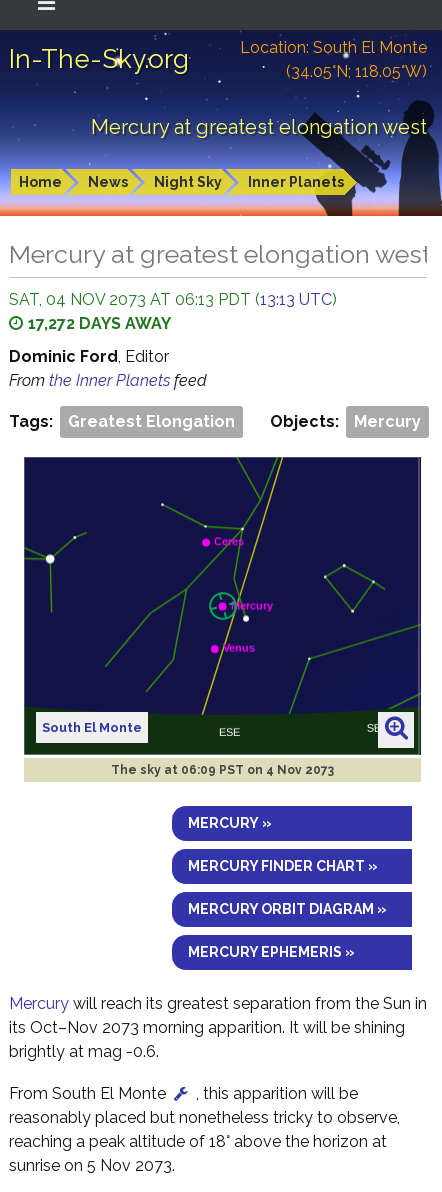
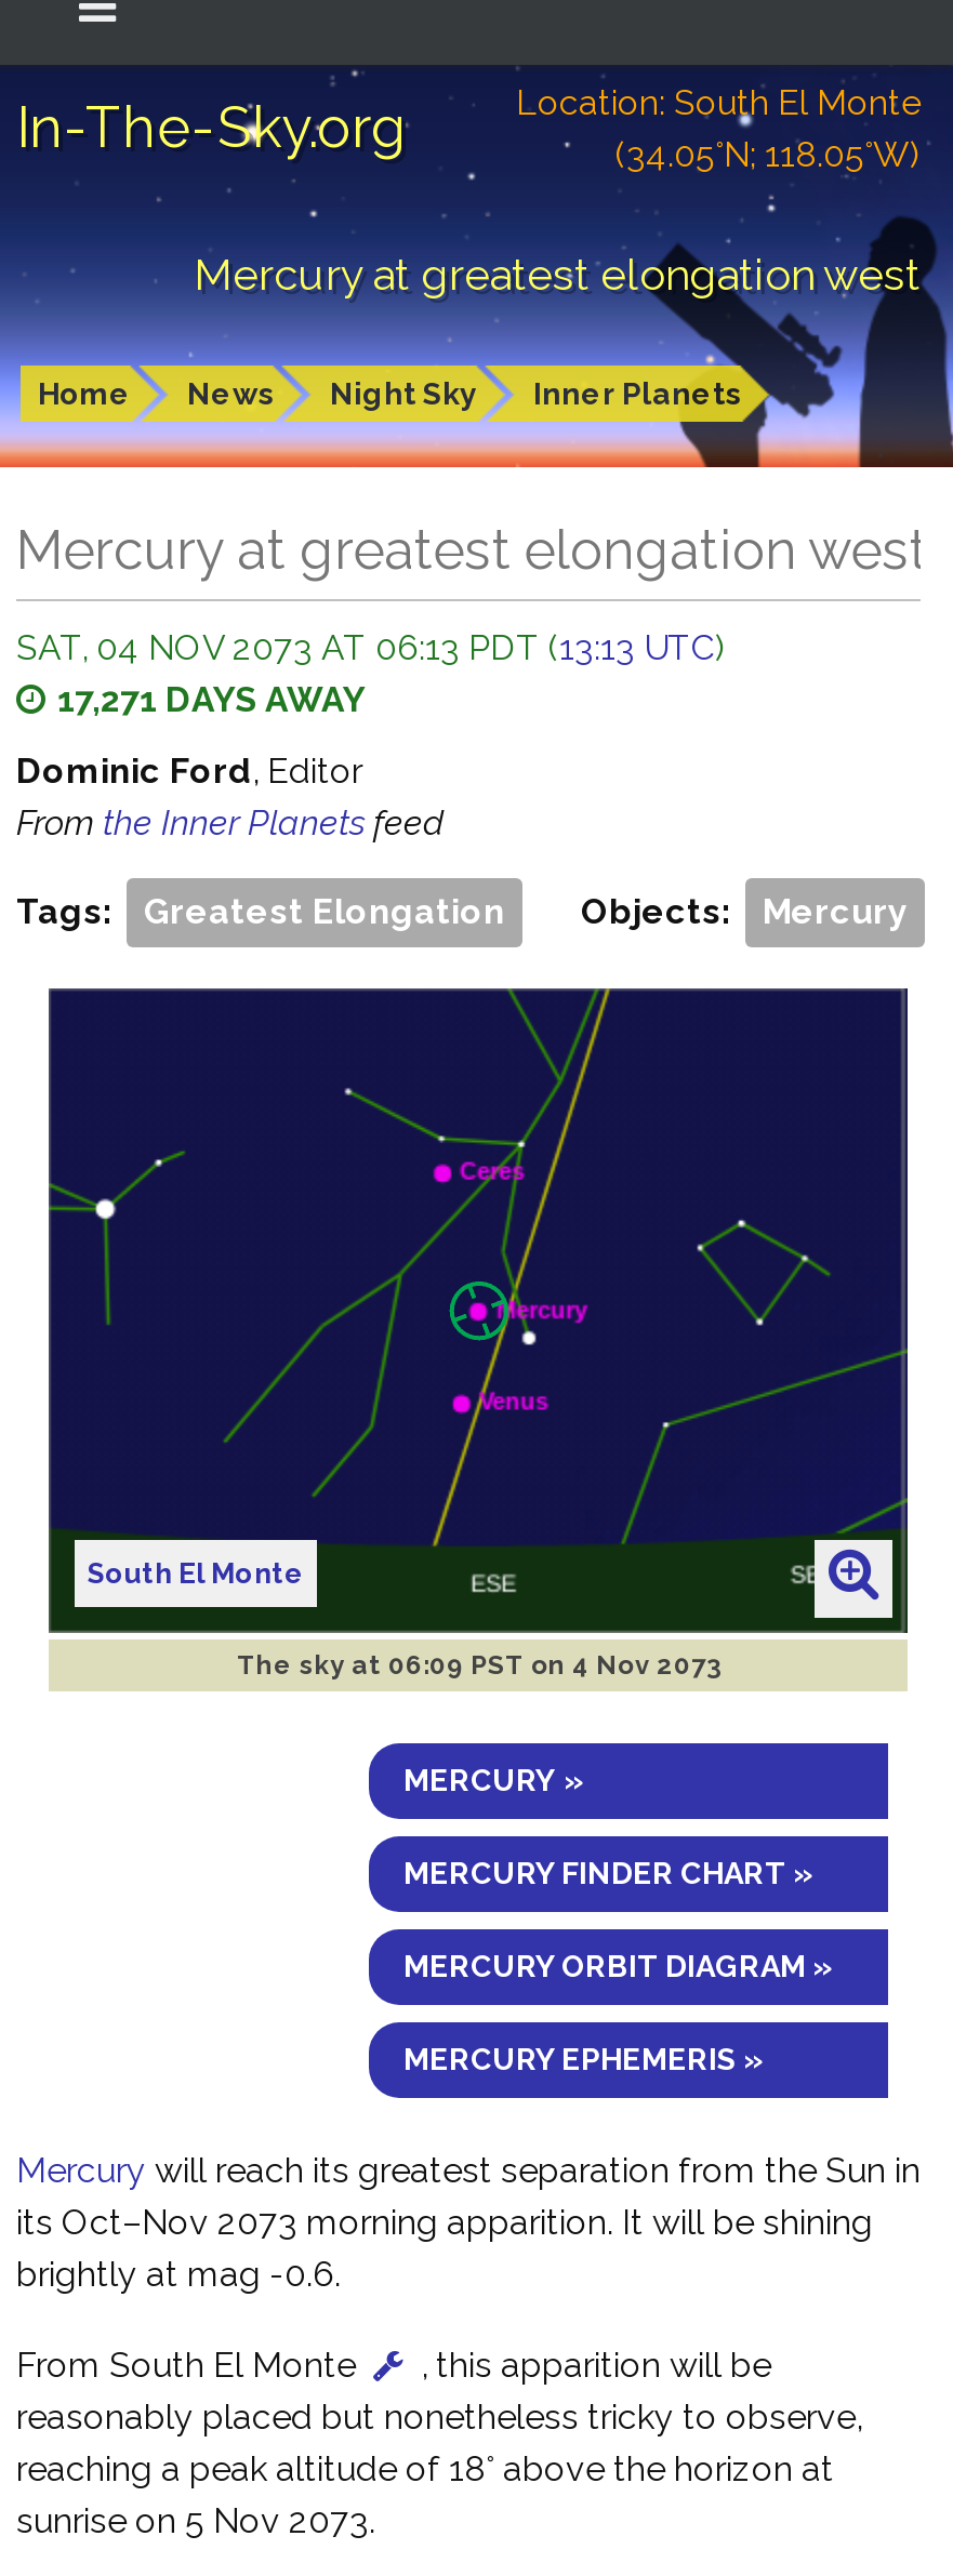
- 17,272 DAYS AWAY
+ 17,271 DAYS AWAY
